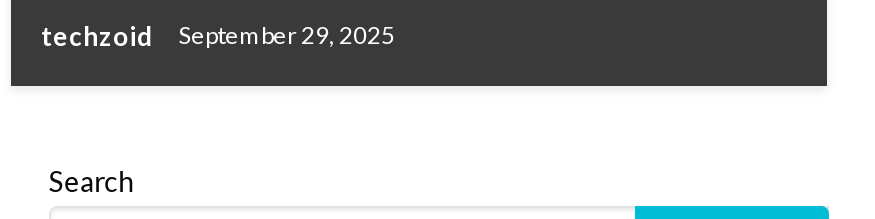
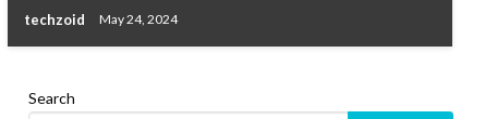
- techzoid September 29, 2025
+ techzoid May 24, 2024
